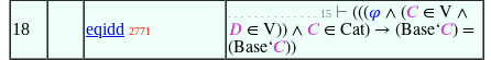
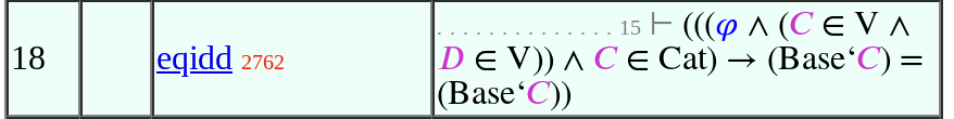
- eqidd 2771
+ eqidd 2762
